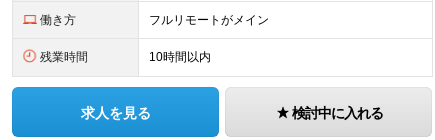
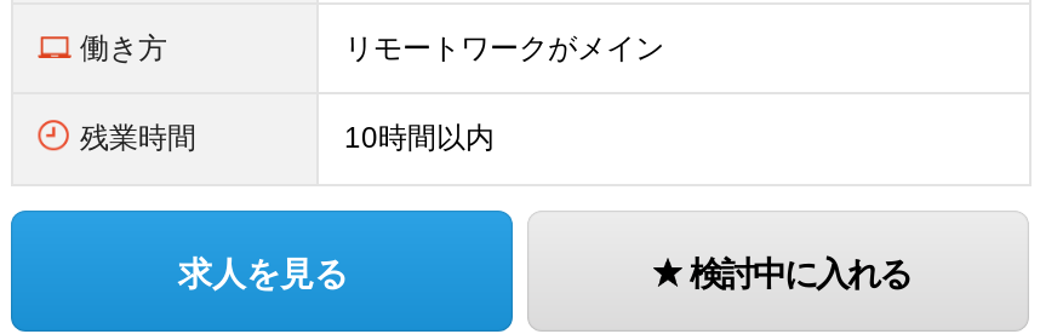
- フルリモートがメイン
+ リモートワークがメイン
